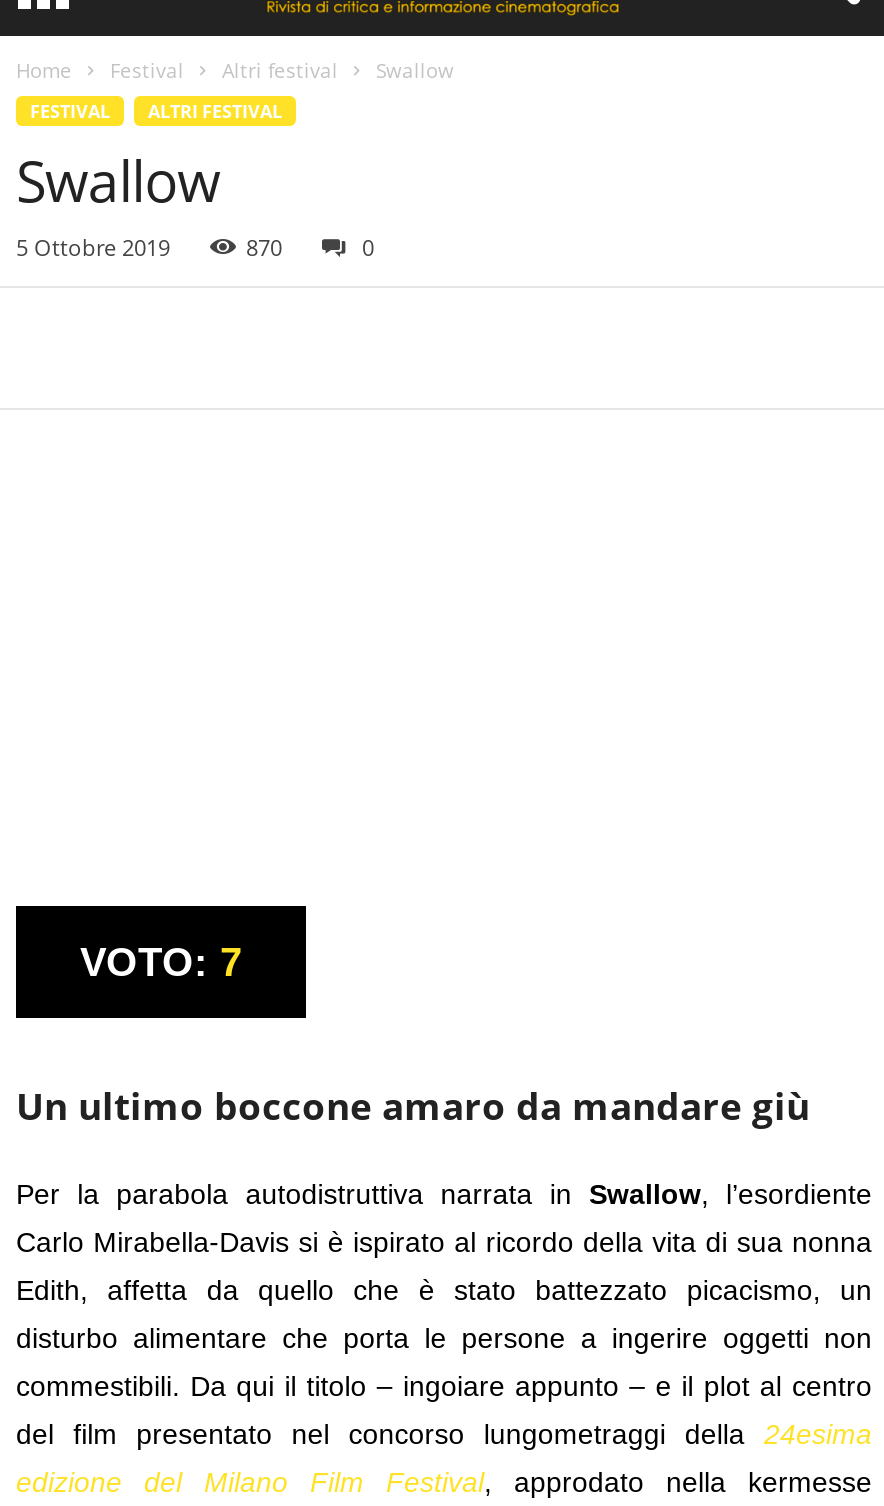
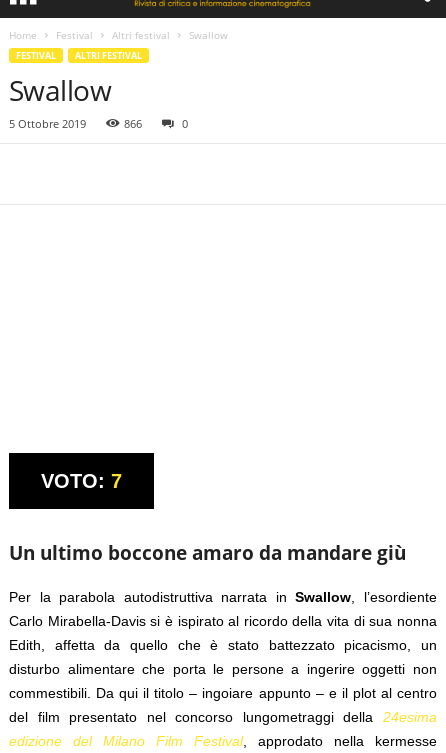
- 870
+ 866
